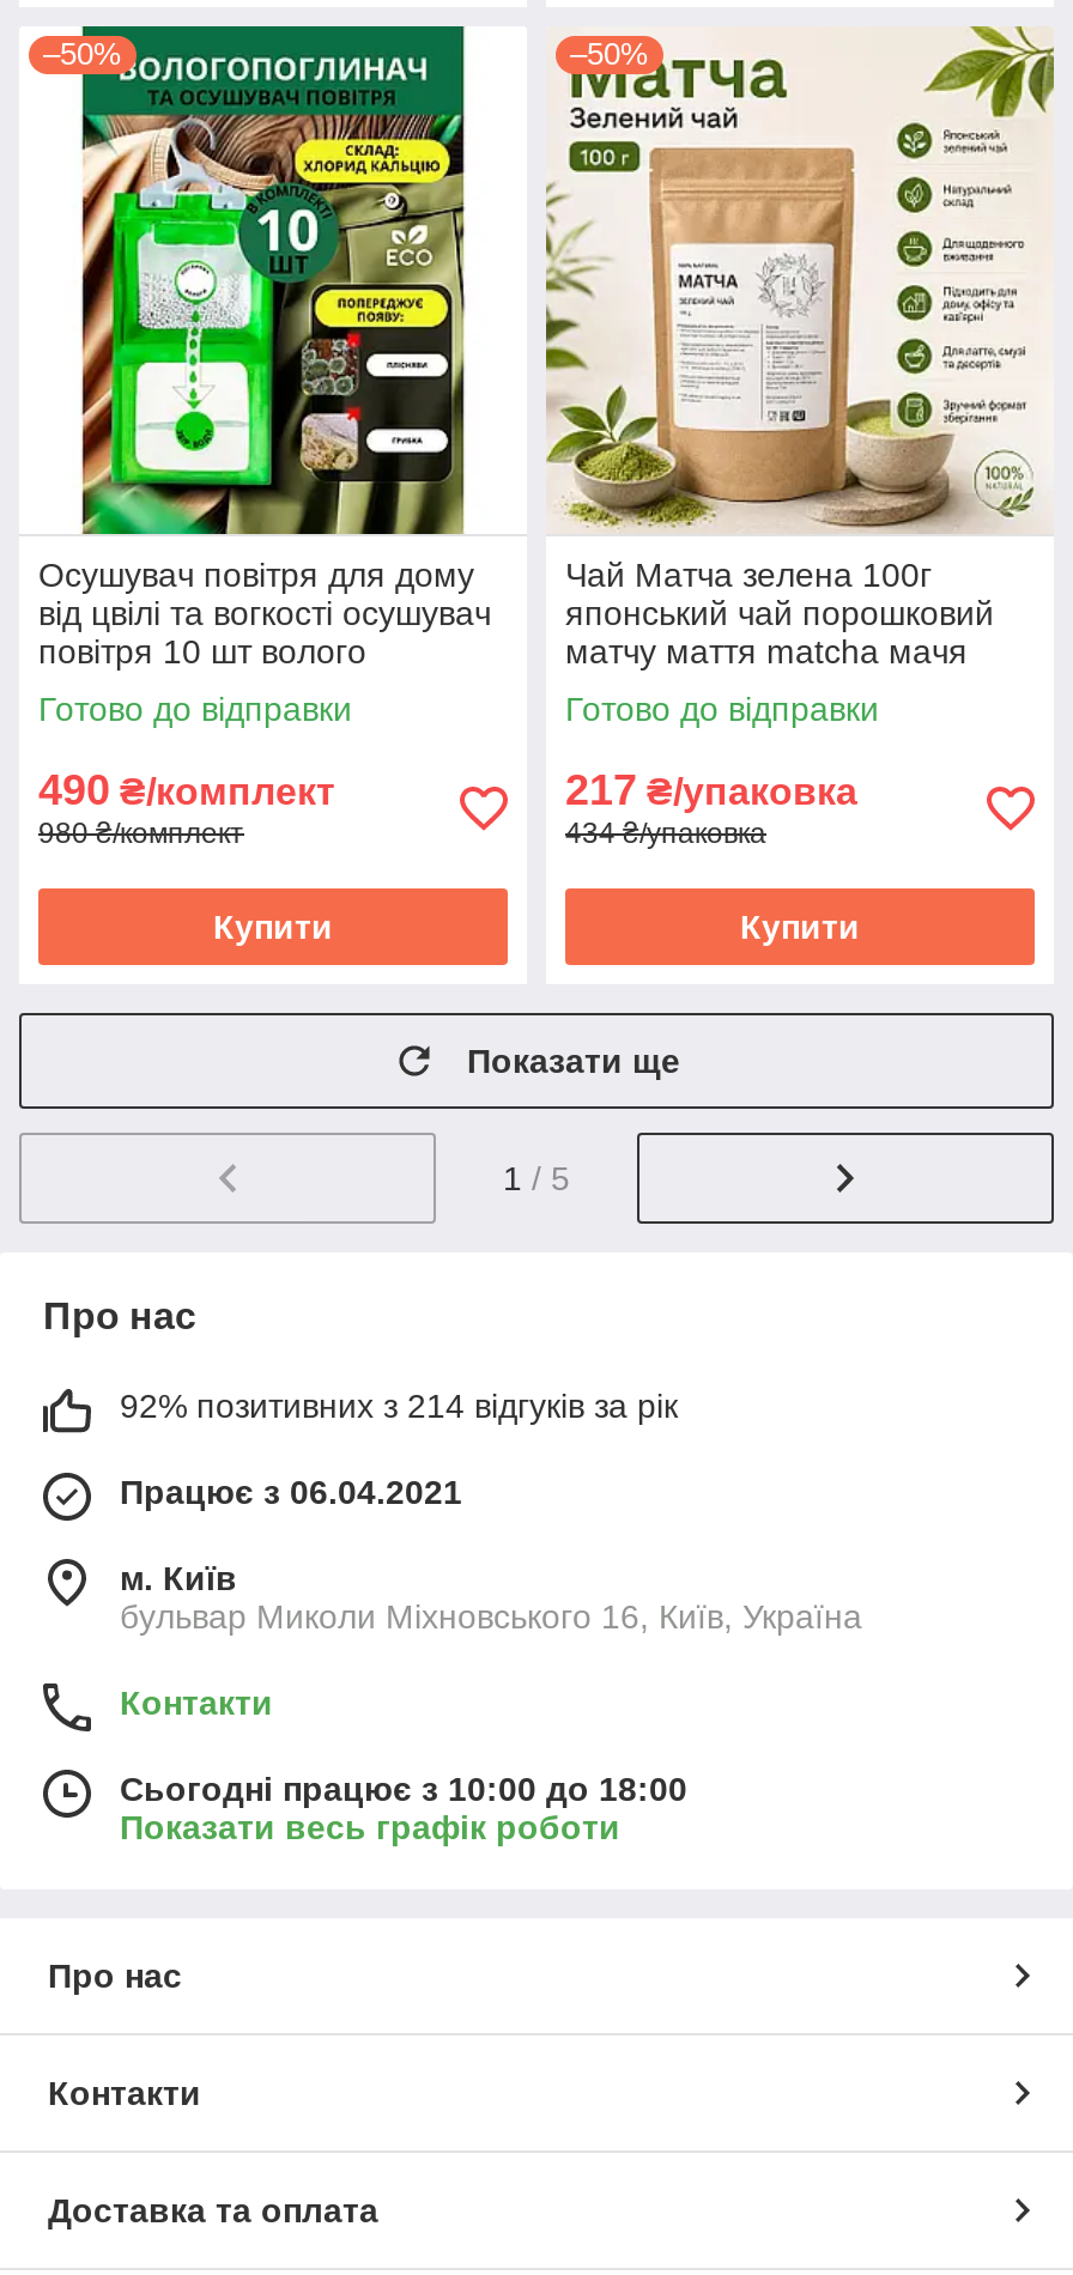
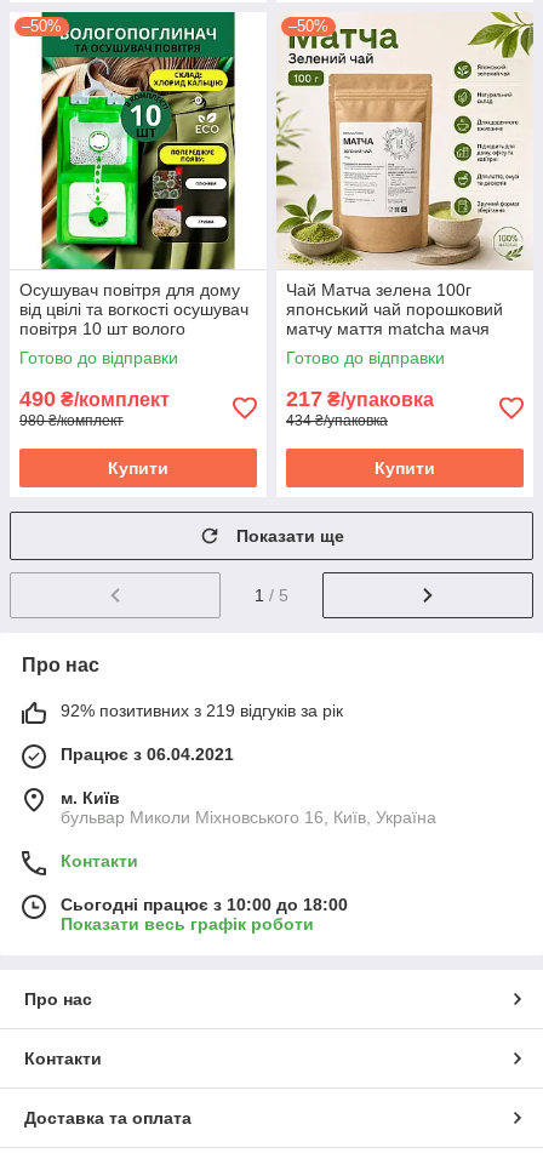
- 92% позитивних з 214 відгуків за рік
+ 92% позитивних з 219 відгуків за рік
